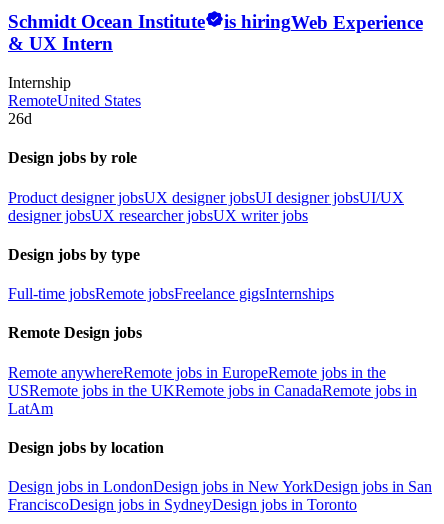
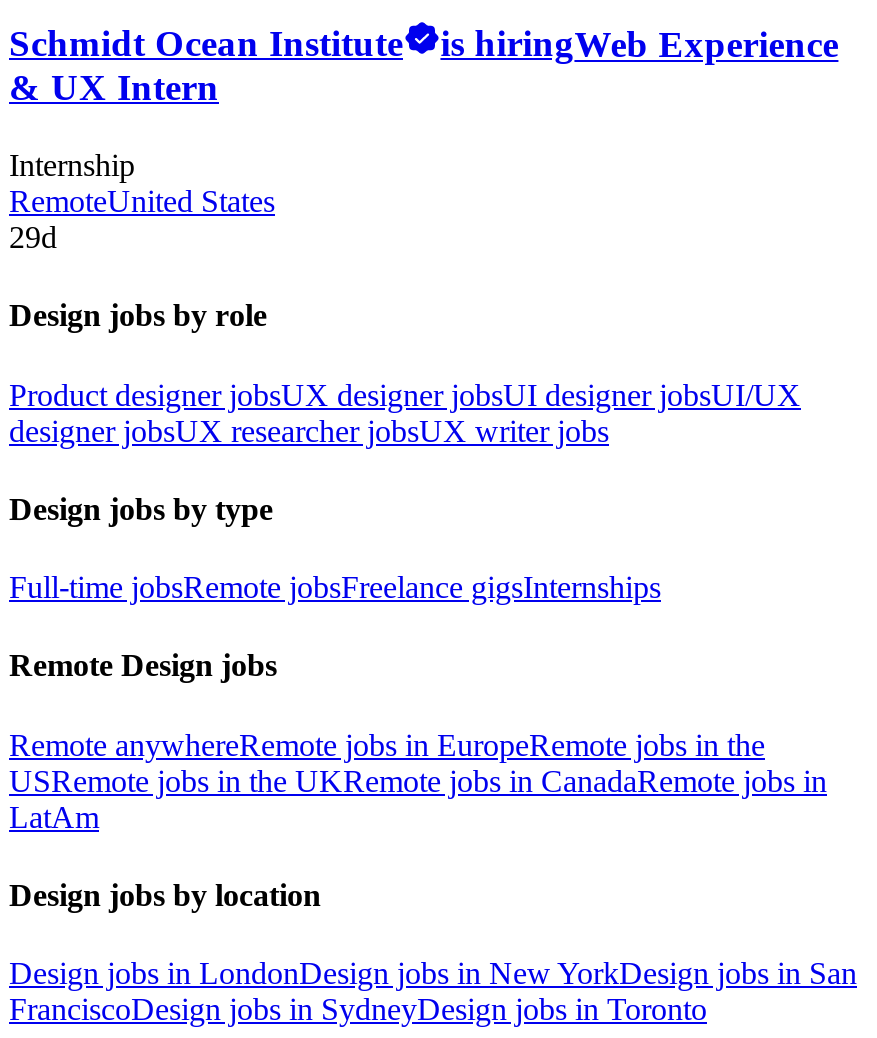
- 26d
+ 29d
